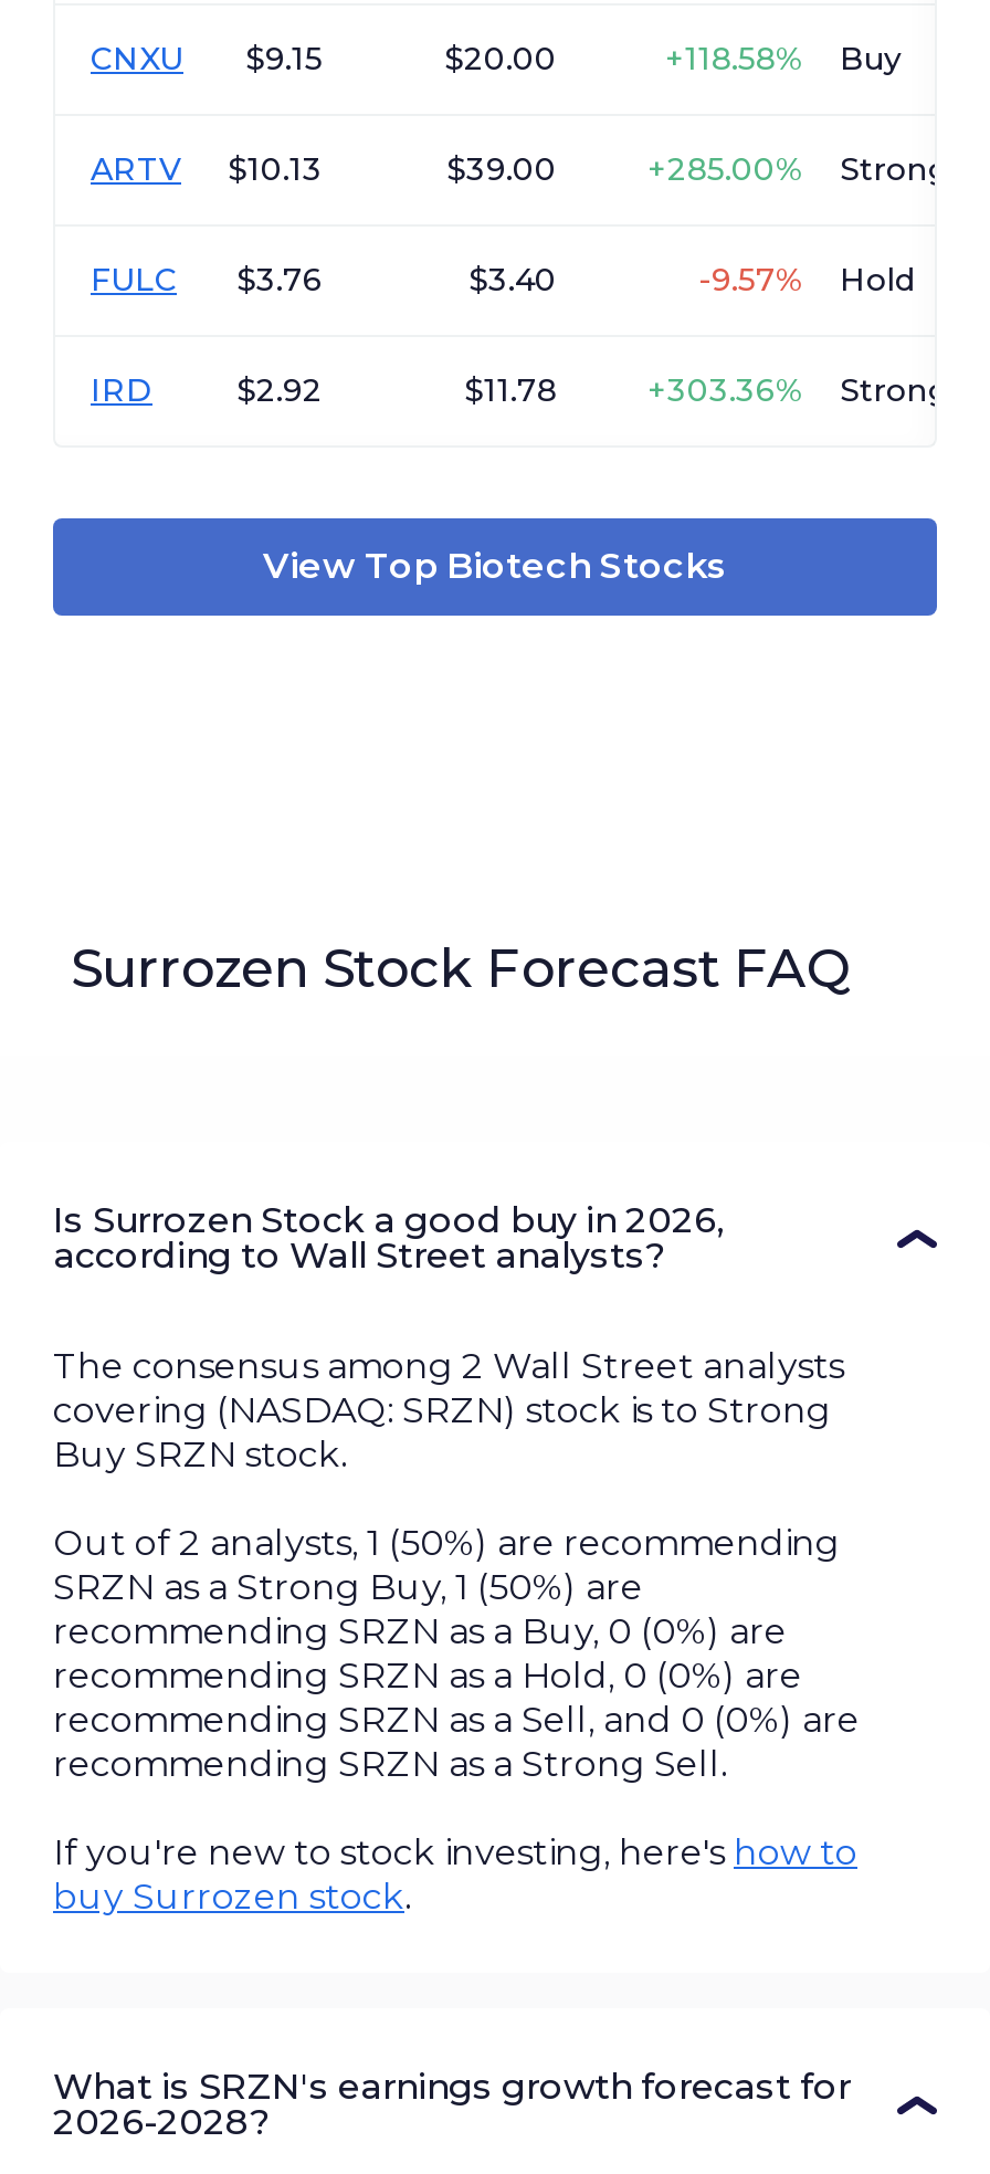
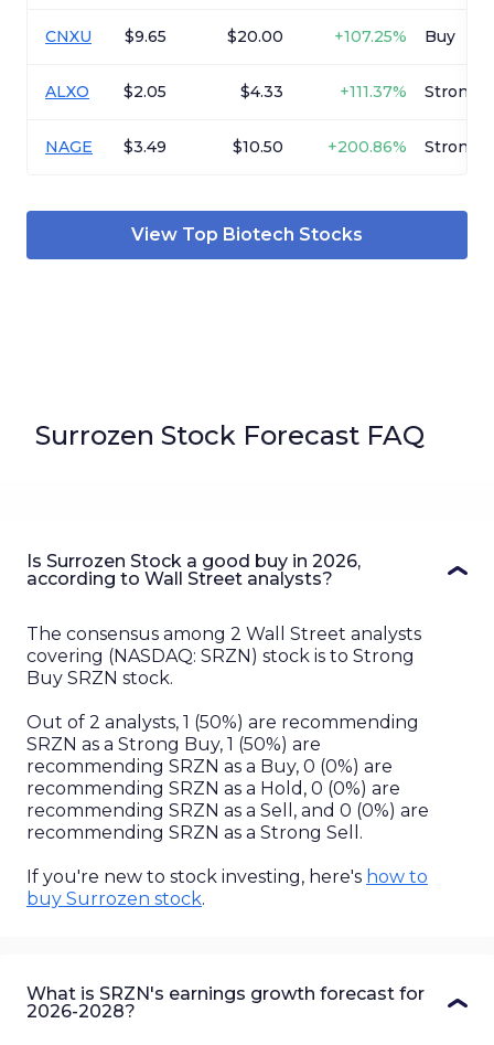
- CNXU $9.15
+ CNXU $9.65

- +118.58% Buy
+ +107.25% Buy

- ARTV
- $10.13
- $39.00
- +285.00%
+ ALXO
+ $2.05
+ $4.33
+ +111.37%

- FULC
- $3.76
- $3.40
- -9.57%
- Hold
- IRD
- $2.92
- $11.78
- +303.36%
+ NAGE
+ $3.49
+ $10.50
+ +200.86%
